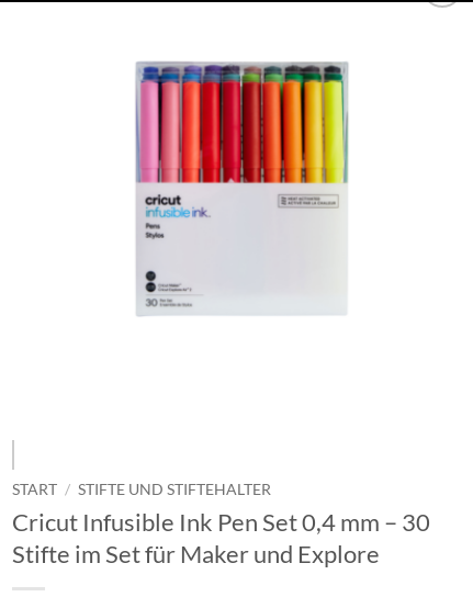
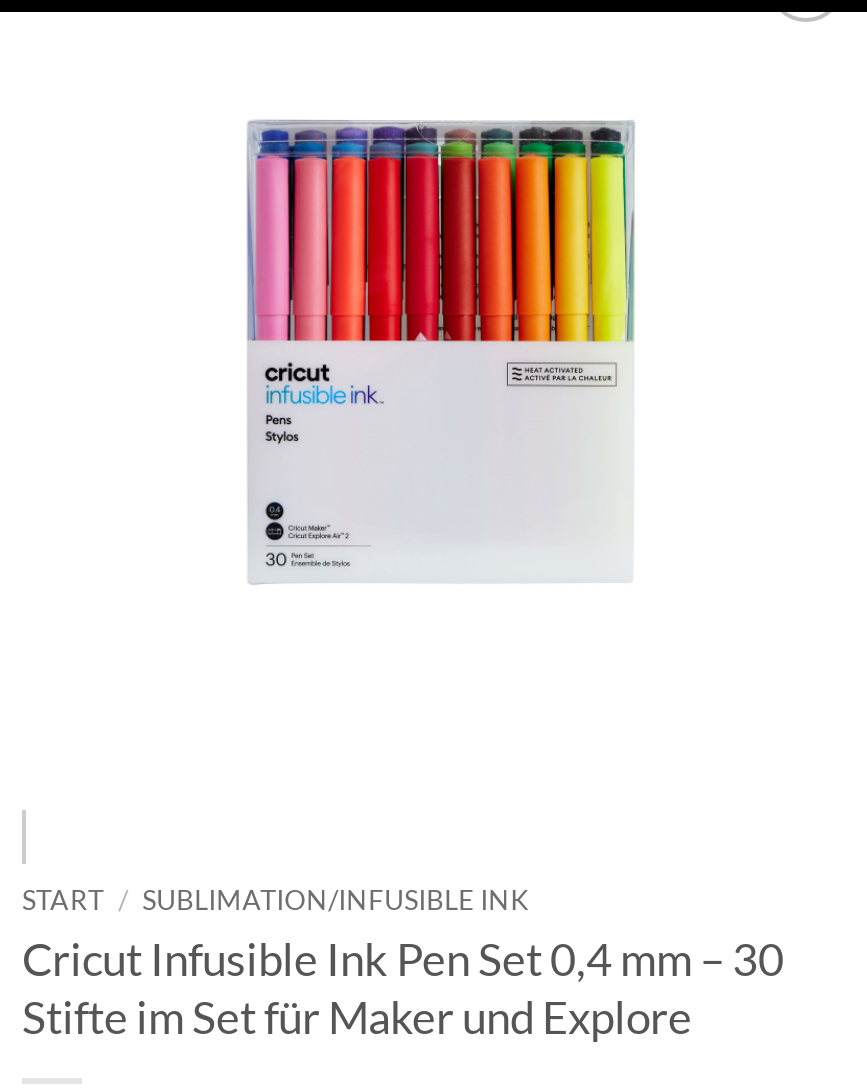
- START / STIFTE UND STIFTEHALTER
+ START / SUBLIMATION/INFUSIBLE INK
